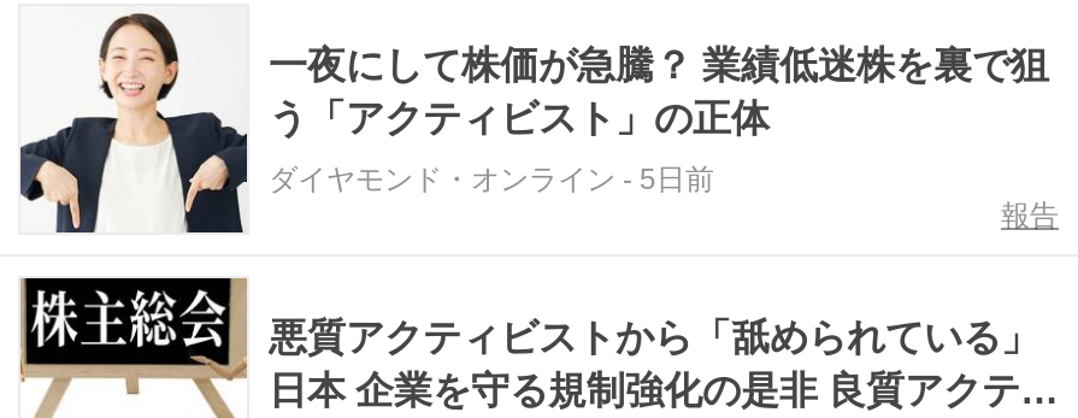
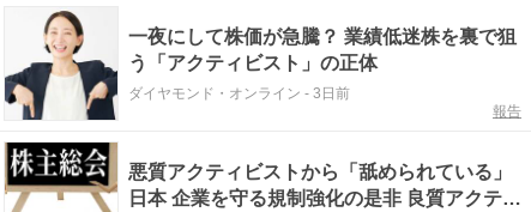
- ダイヤモンド・オンライン- 5日前
+ ダイヤモンド・オンライン- 3日前
